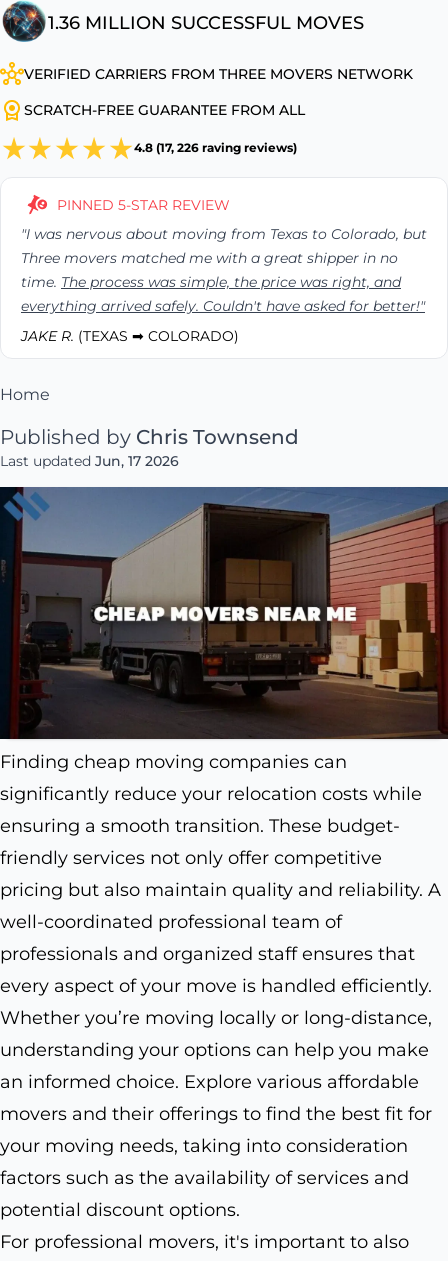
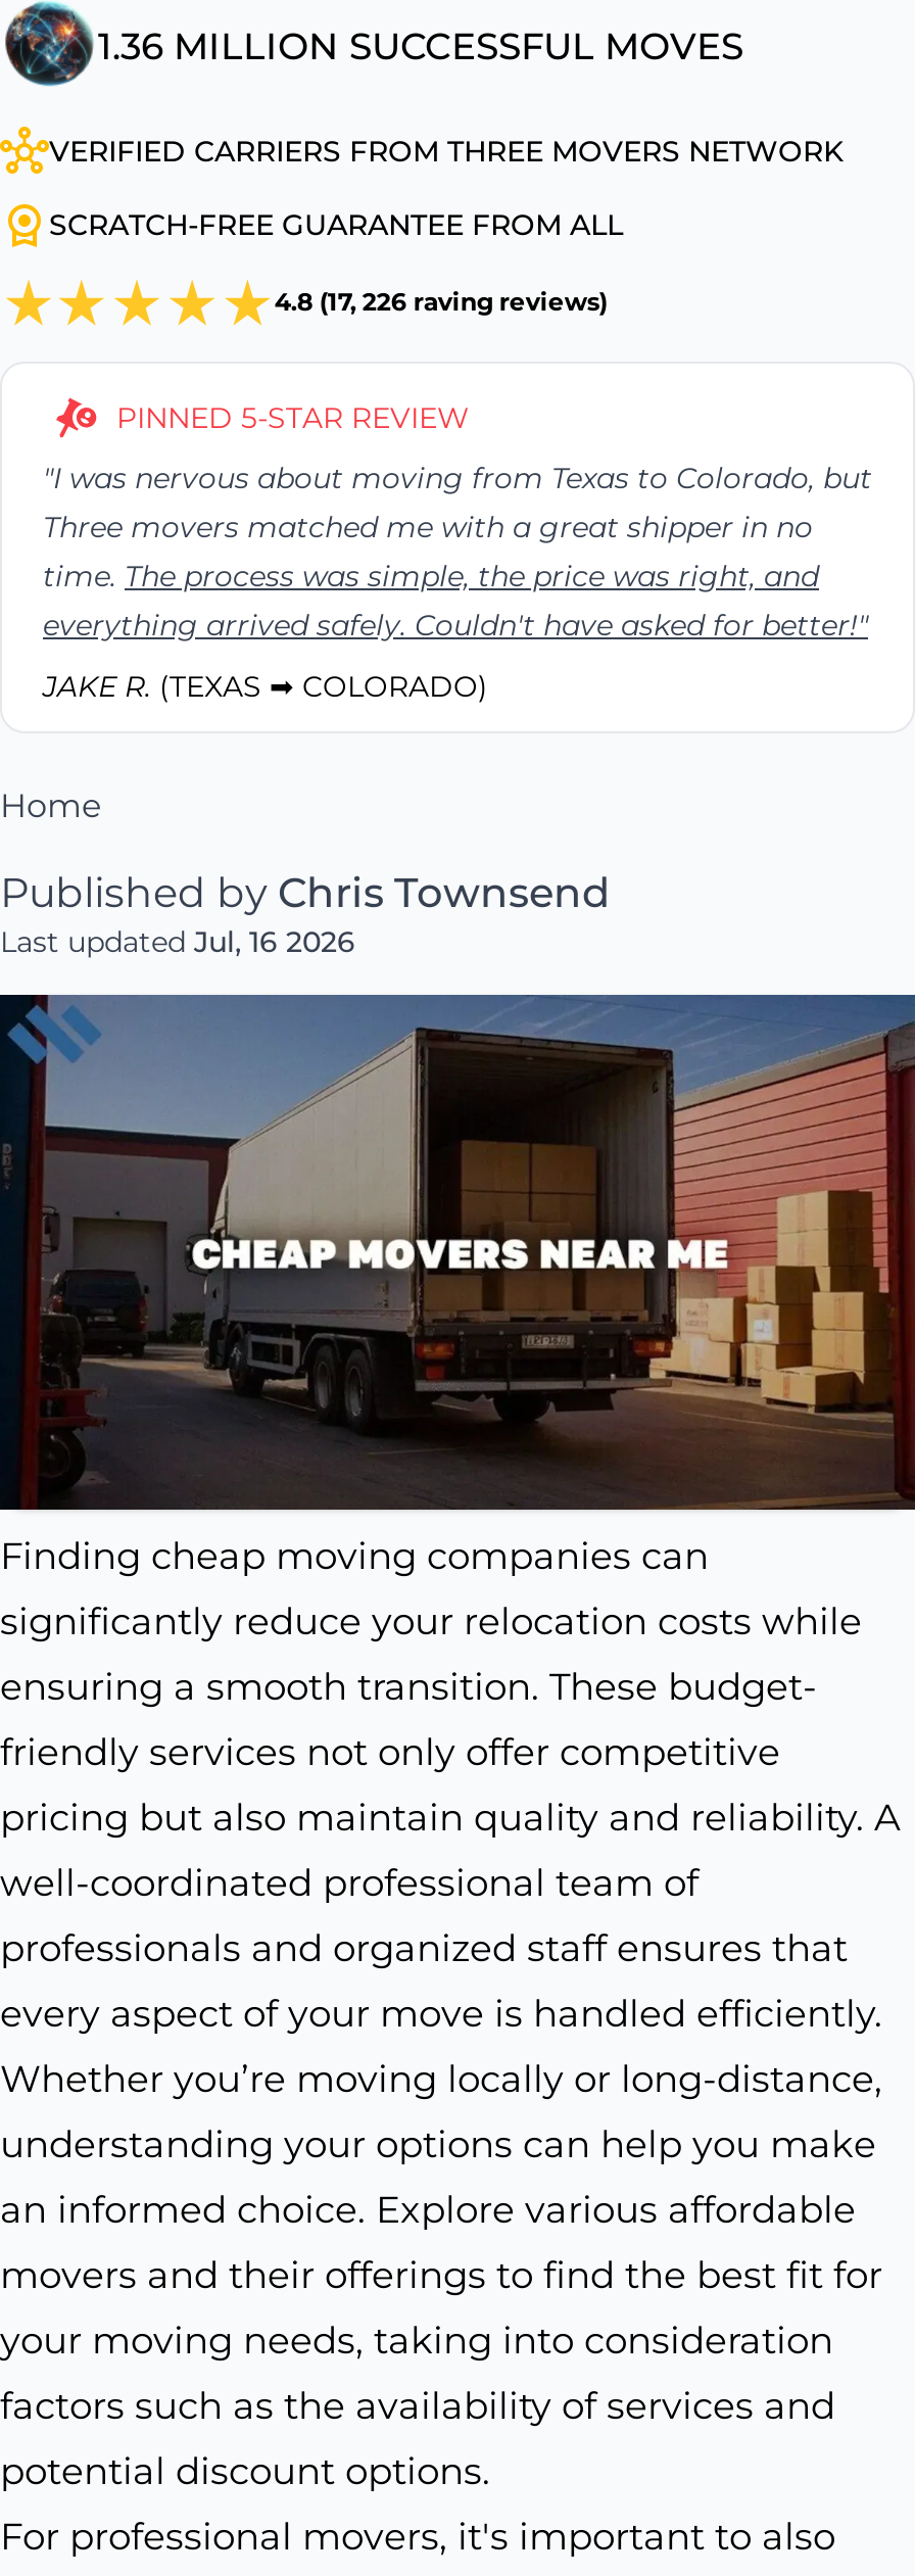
- Last updated Jun, 17 2026
+ Last updated Jul, 16 2026
